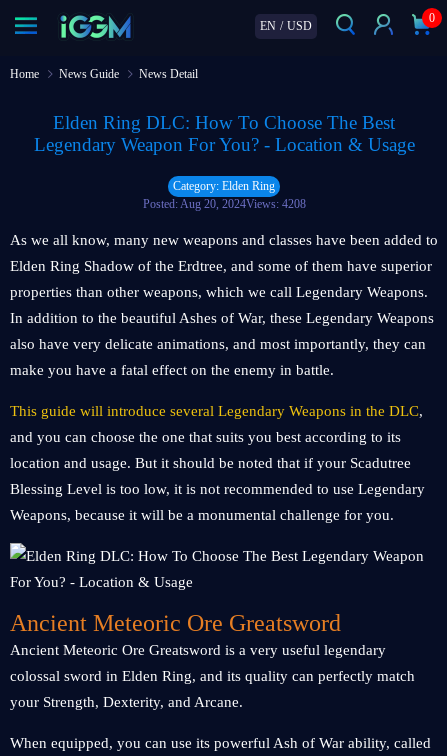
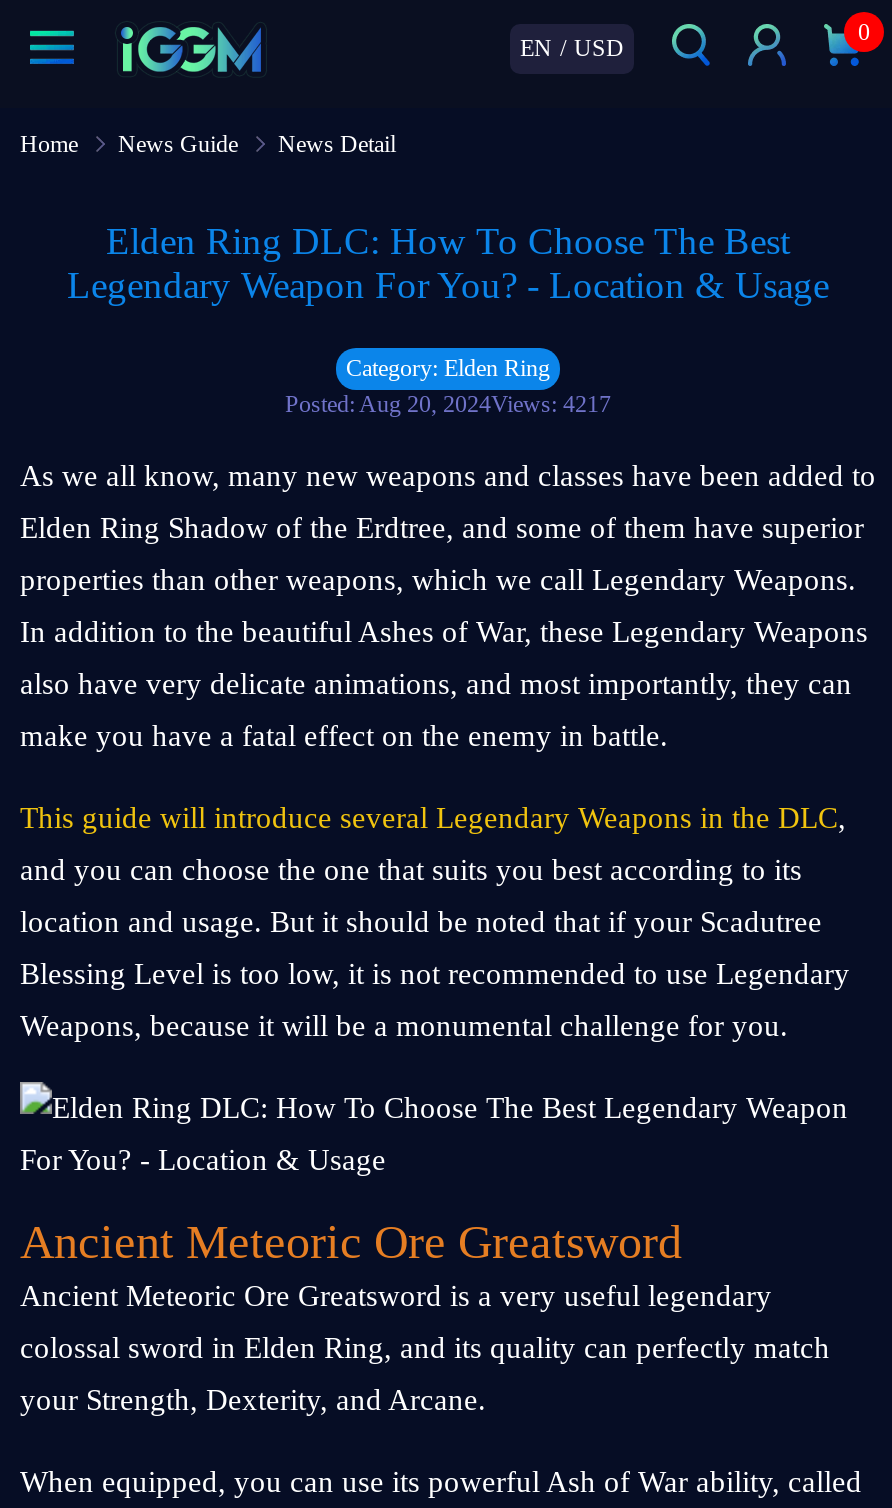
- Posted: Aug 20, 2024Views: 4208
+ Posted: Aug 20, 2024Views: 4217
